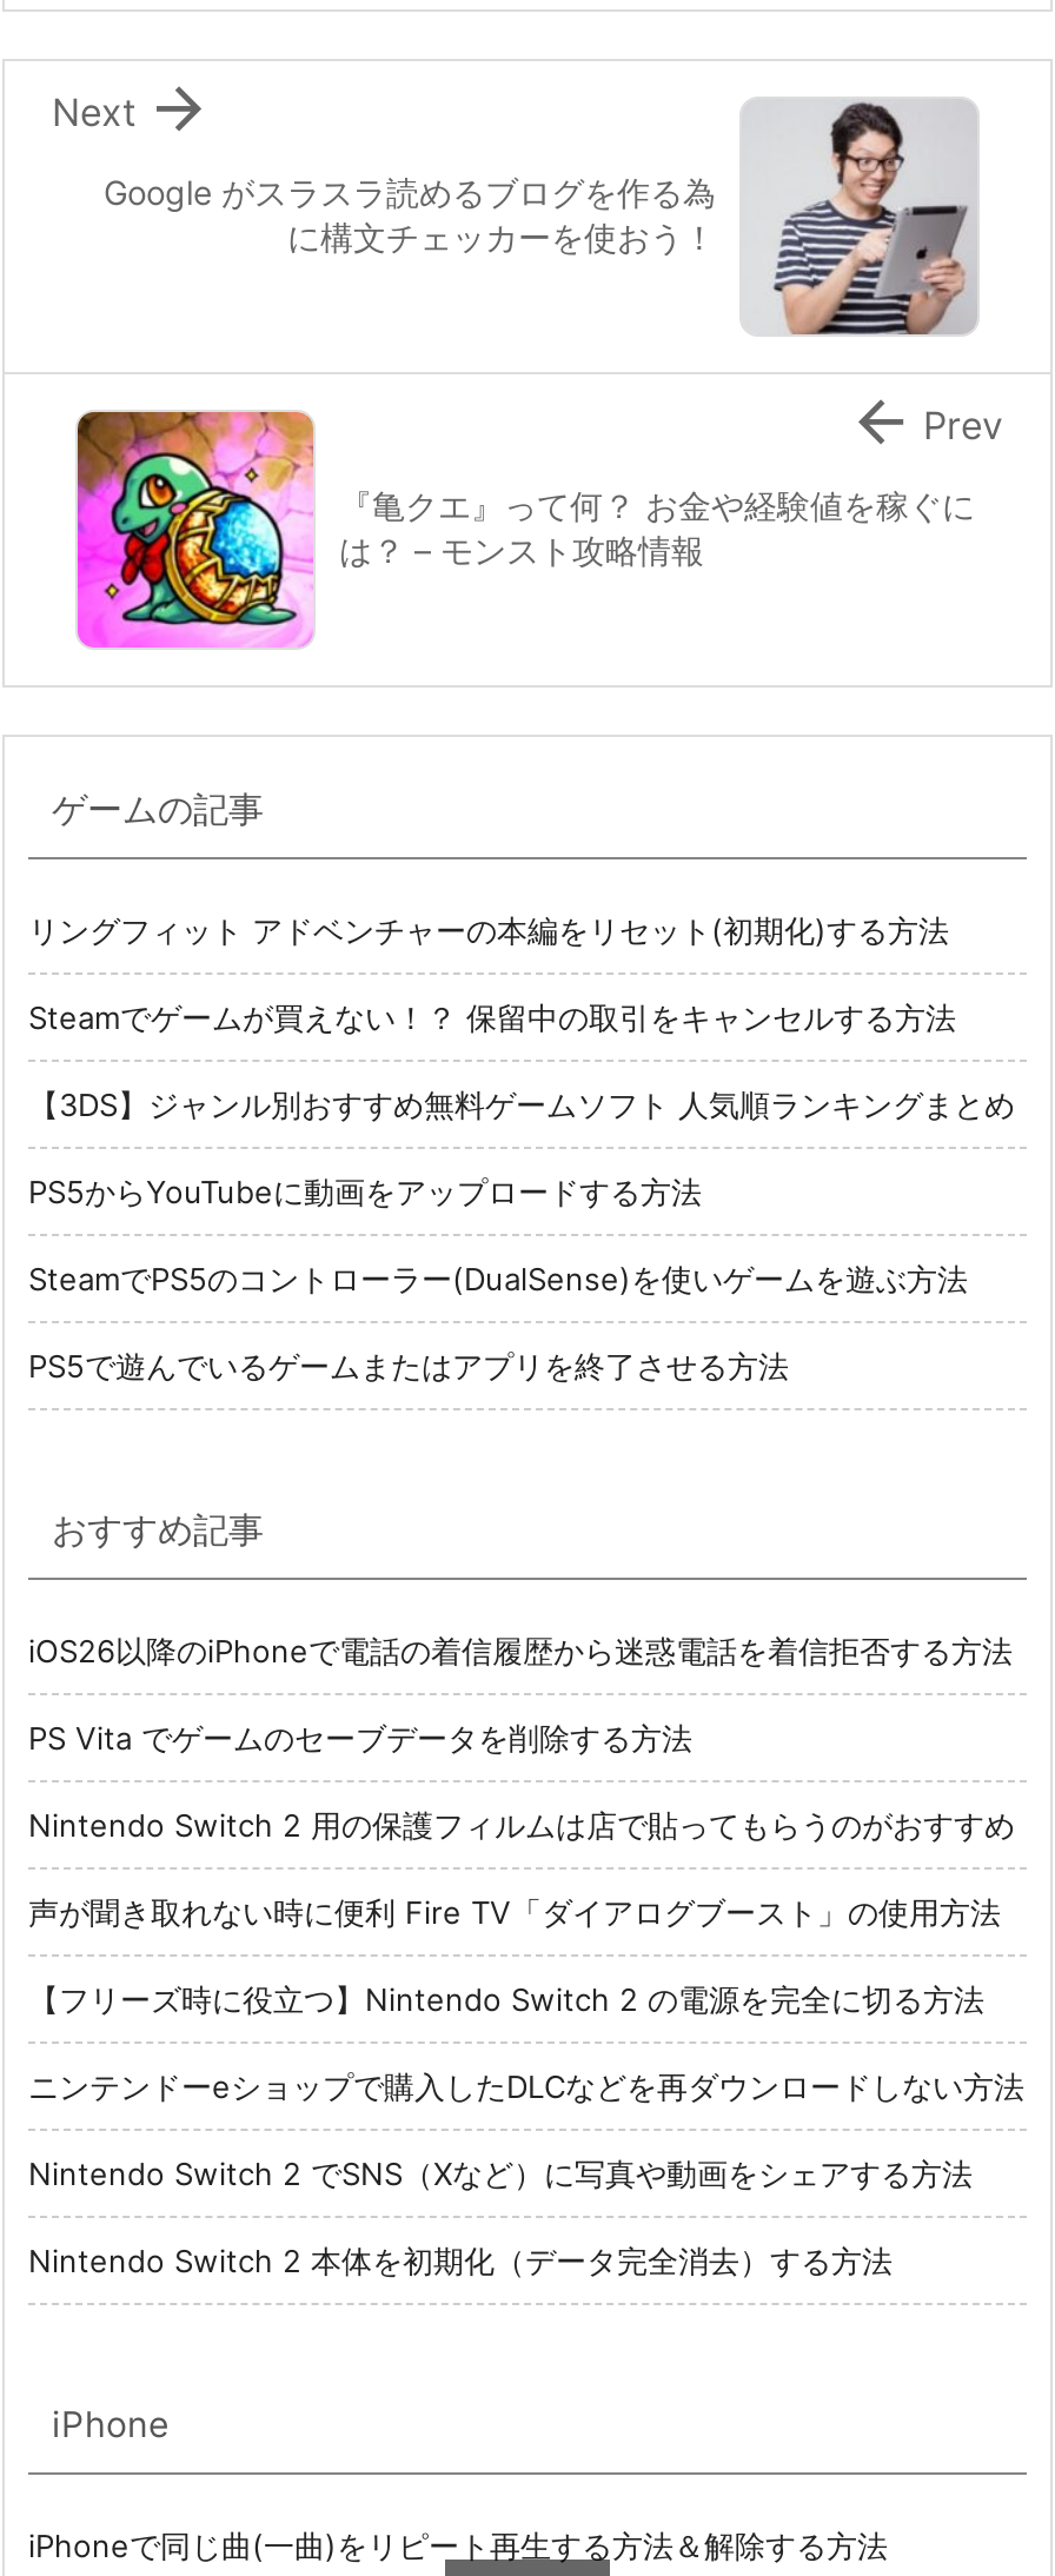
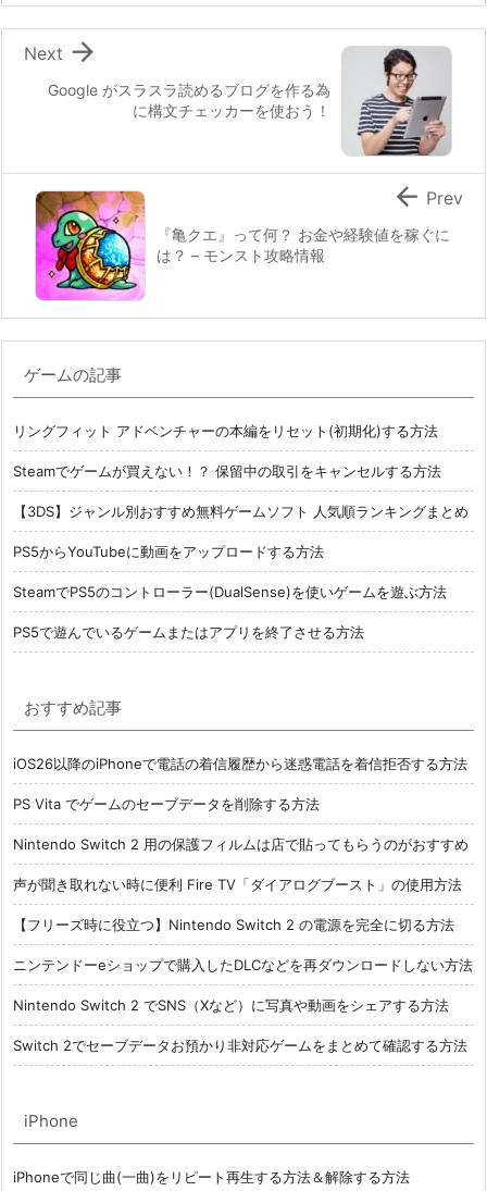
- Nintendo Switch 2 本体を初期化（データ完全消去）する方法
+ Switch 2でセーブデータお預かり非対応ゲームをまとめて確認する方法
